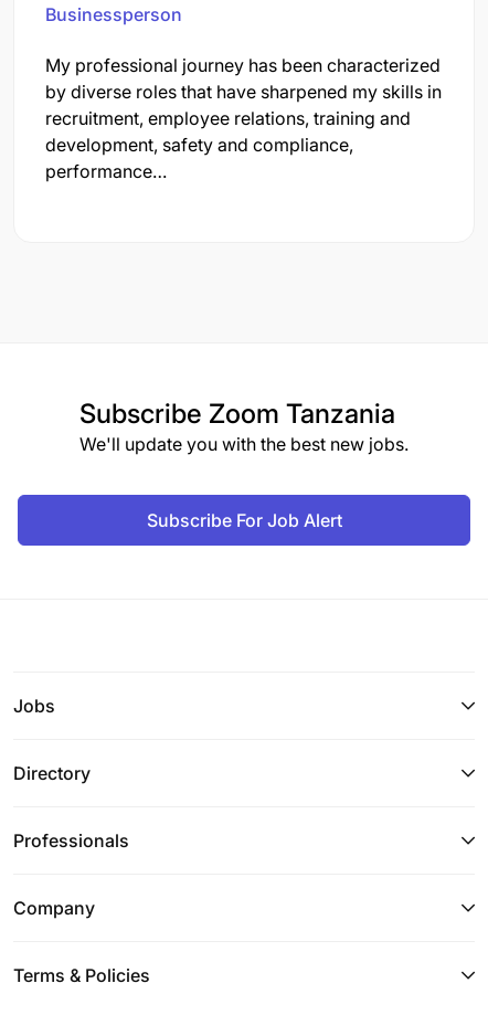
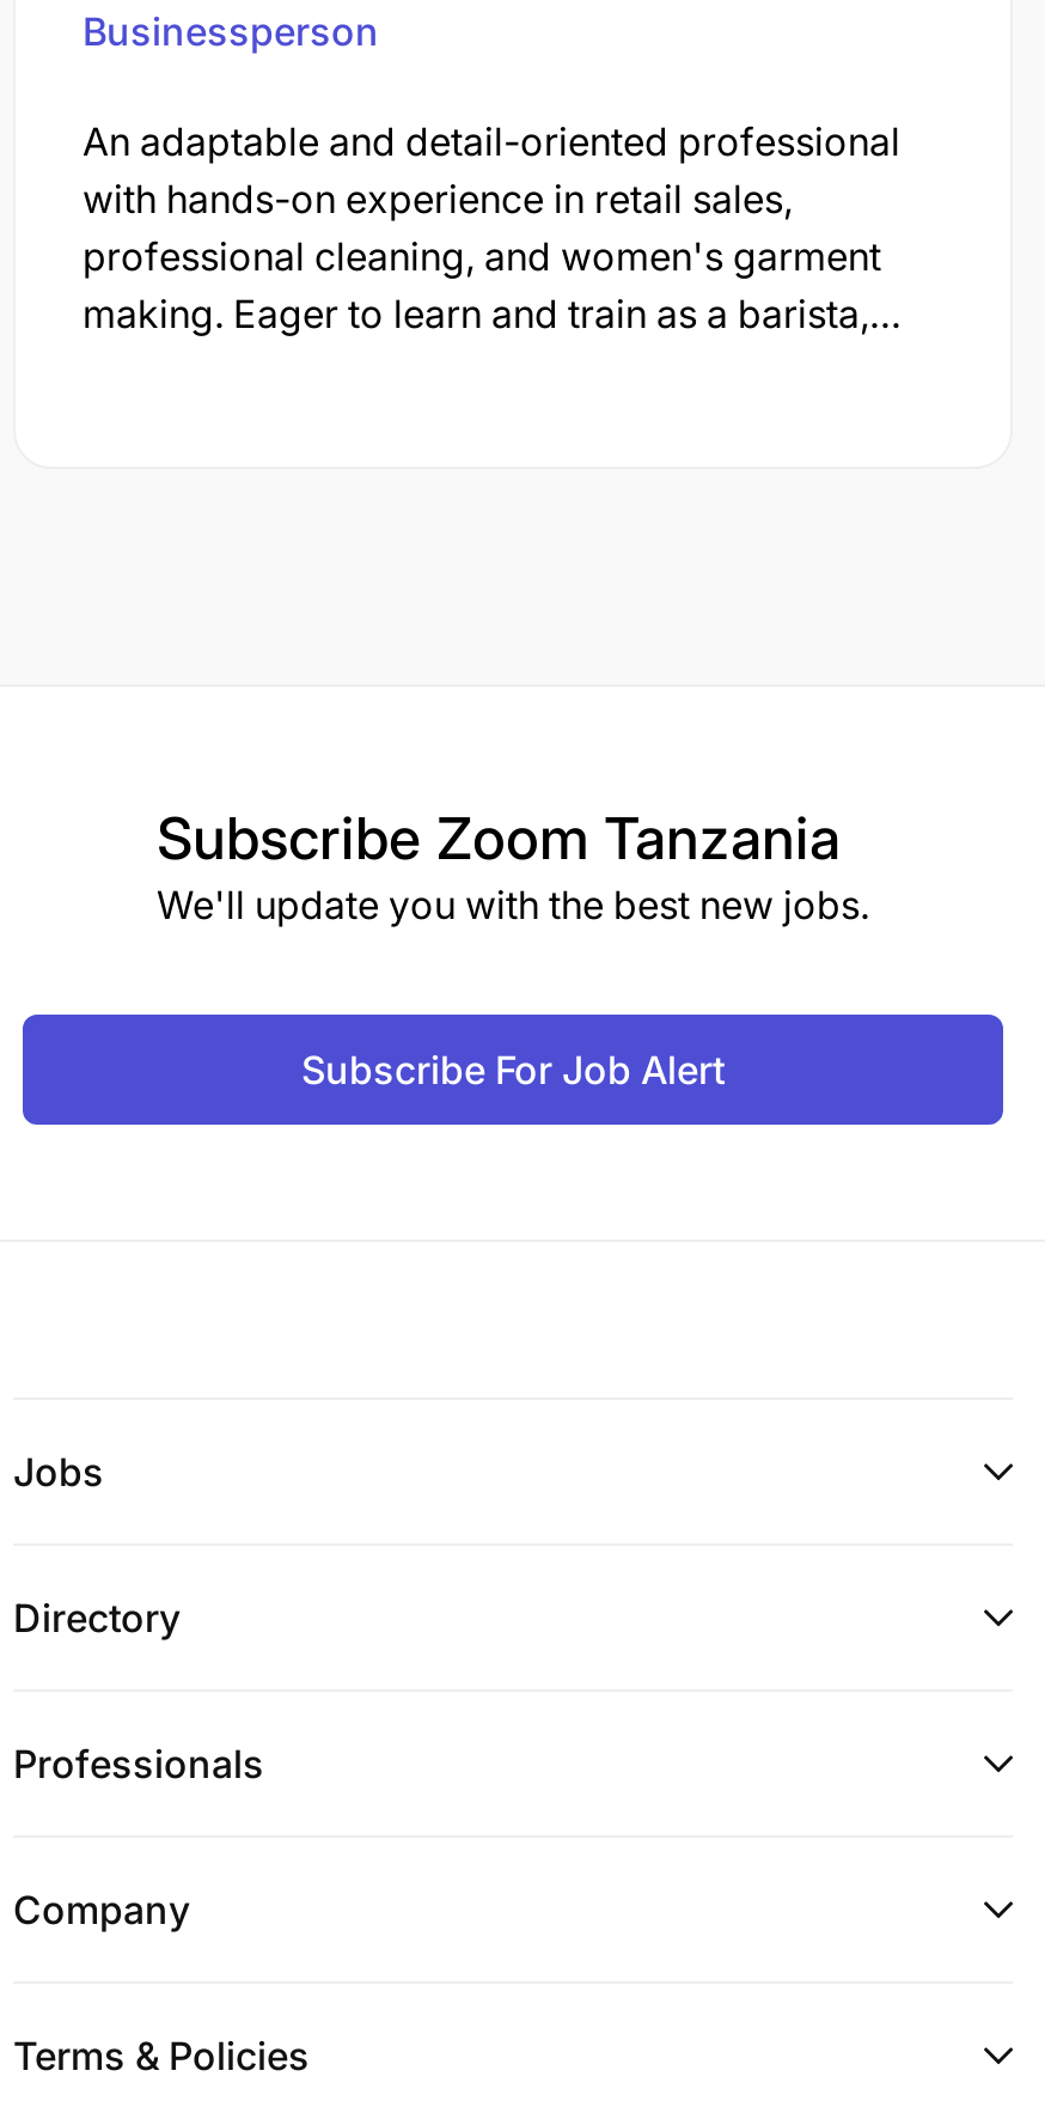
- My professional journey has been characterized
- by diverse roles that have sharpened my skills in
- recruitment, employee relations, training and
- development, safety and compliance,
- performance…
+ An adaptable and detail-oriented professional
+ with hands-on experience in retail sales,
+ professional cleaning, and women's garment
+ making. Eager to learn and train as a barista,…
